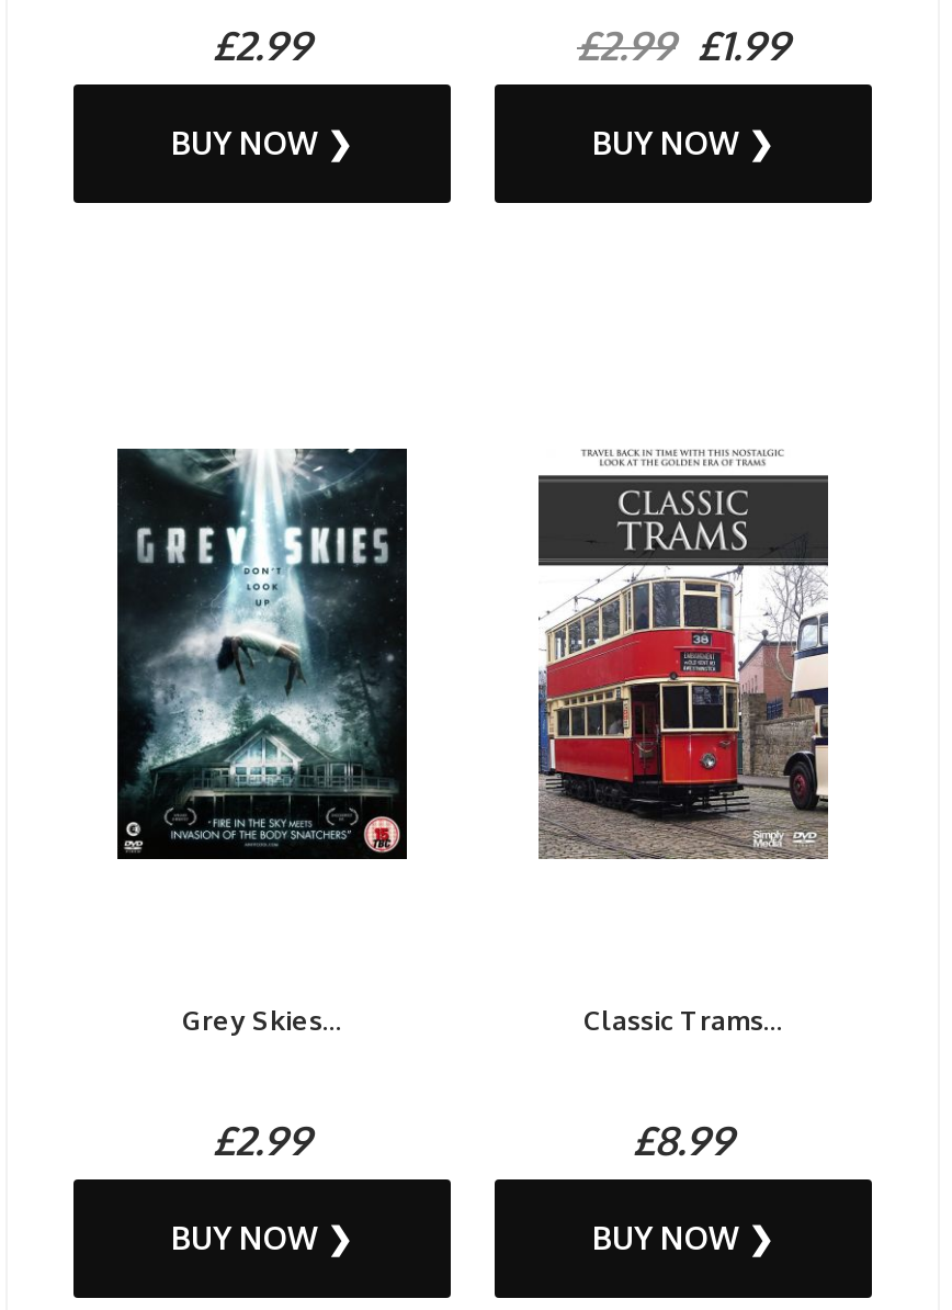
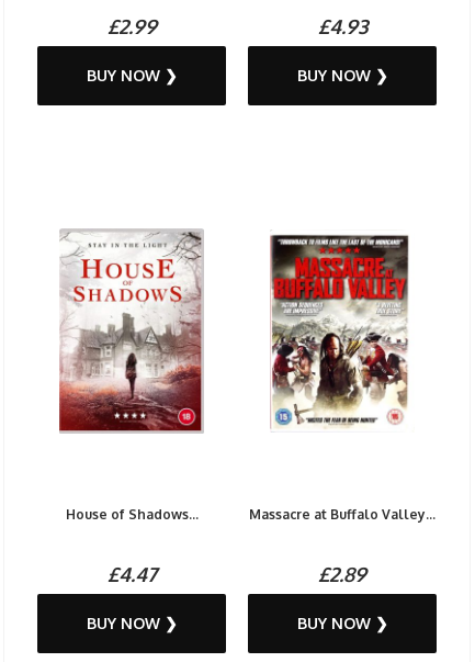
- £2.99 £1.99
+ £4.93

- [image]
+ [image]

- [image]
+ [image]

- Grey Skies...
+ House of Shadows...

- Classic Trams...
+ Massacre at Buffalo Valley...

- £2.99
+ £4.47

- £8.99
+ £2.89
